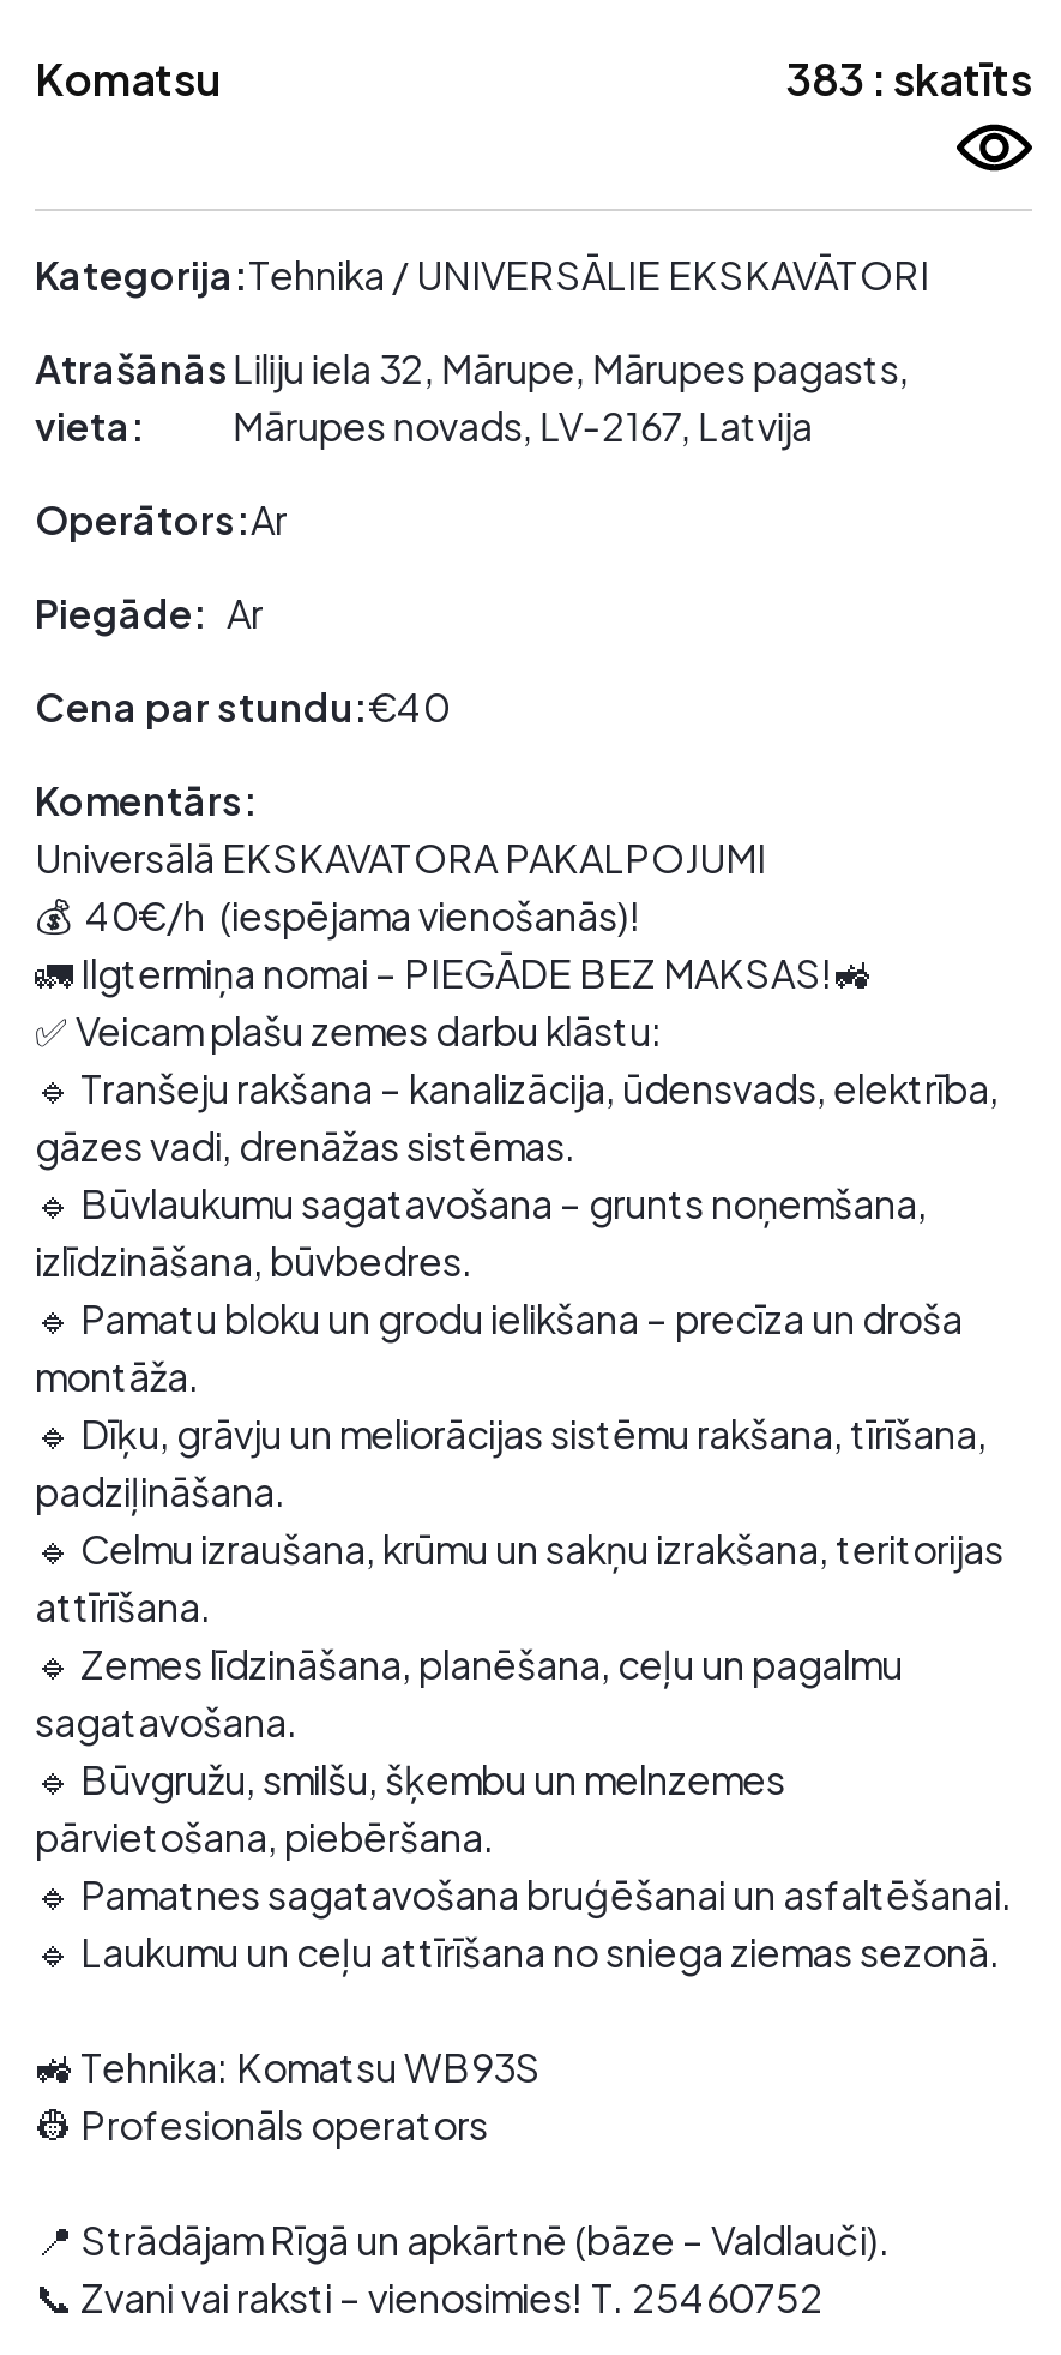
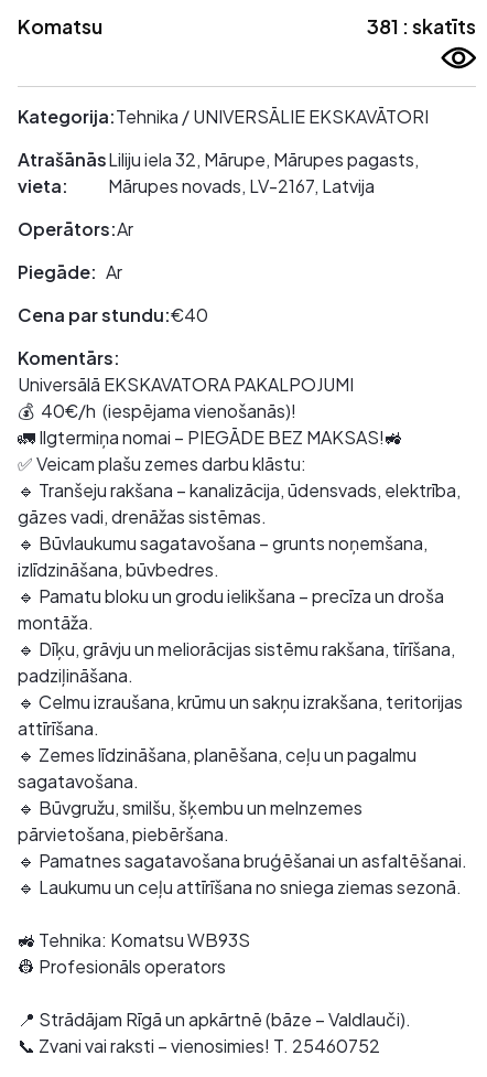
- 383 : skatīts
+ 381 : skatīts
